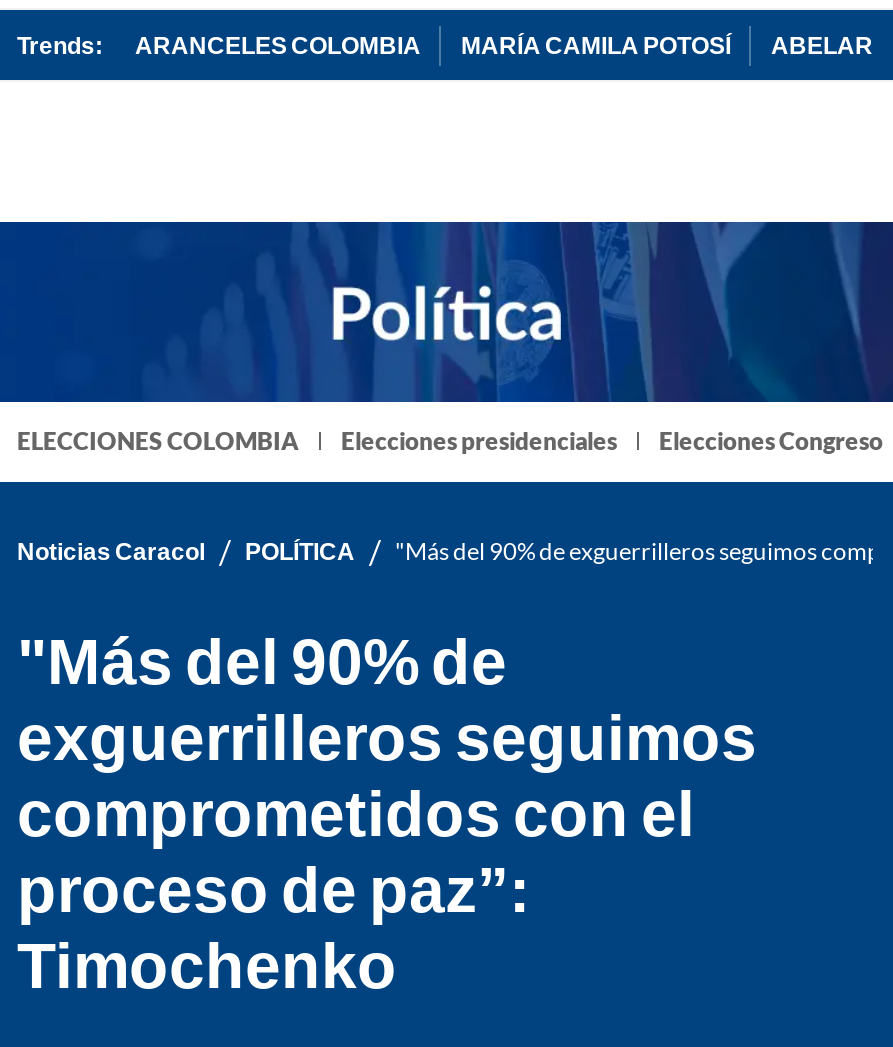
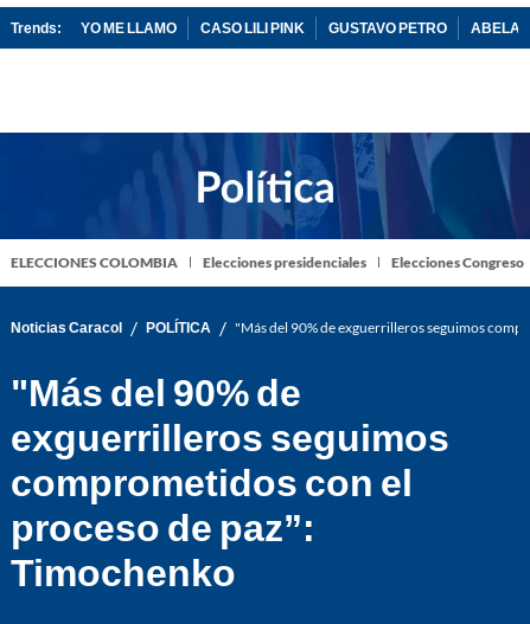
- ARANCELES COLOMBIA
- MARÍA CAMILA POTOSÍ
+ YO ME LLAMO
+ CASO LILI PINK
+ GUSTAVO PETRO
